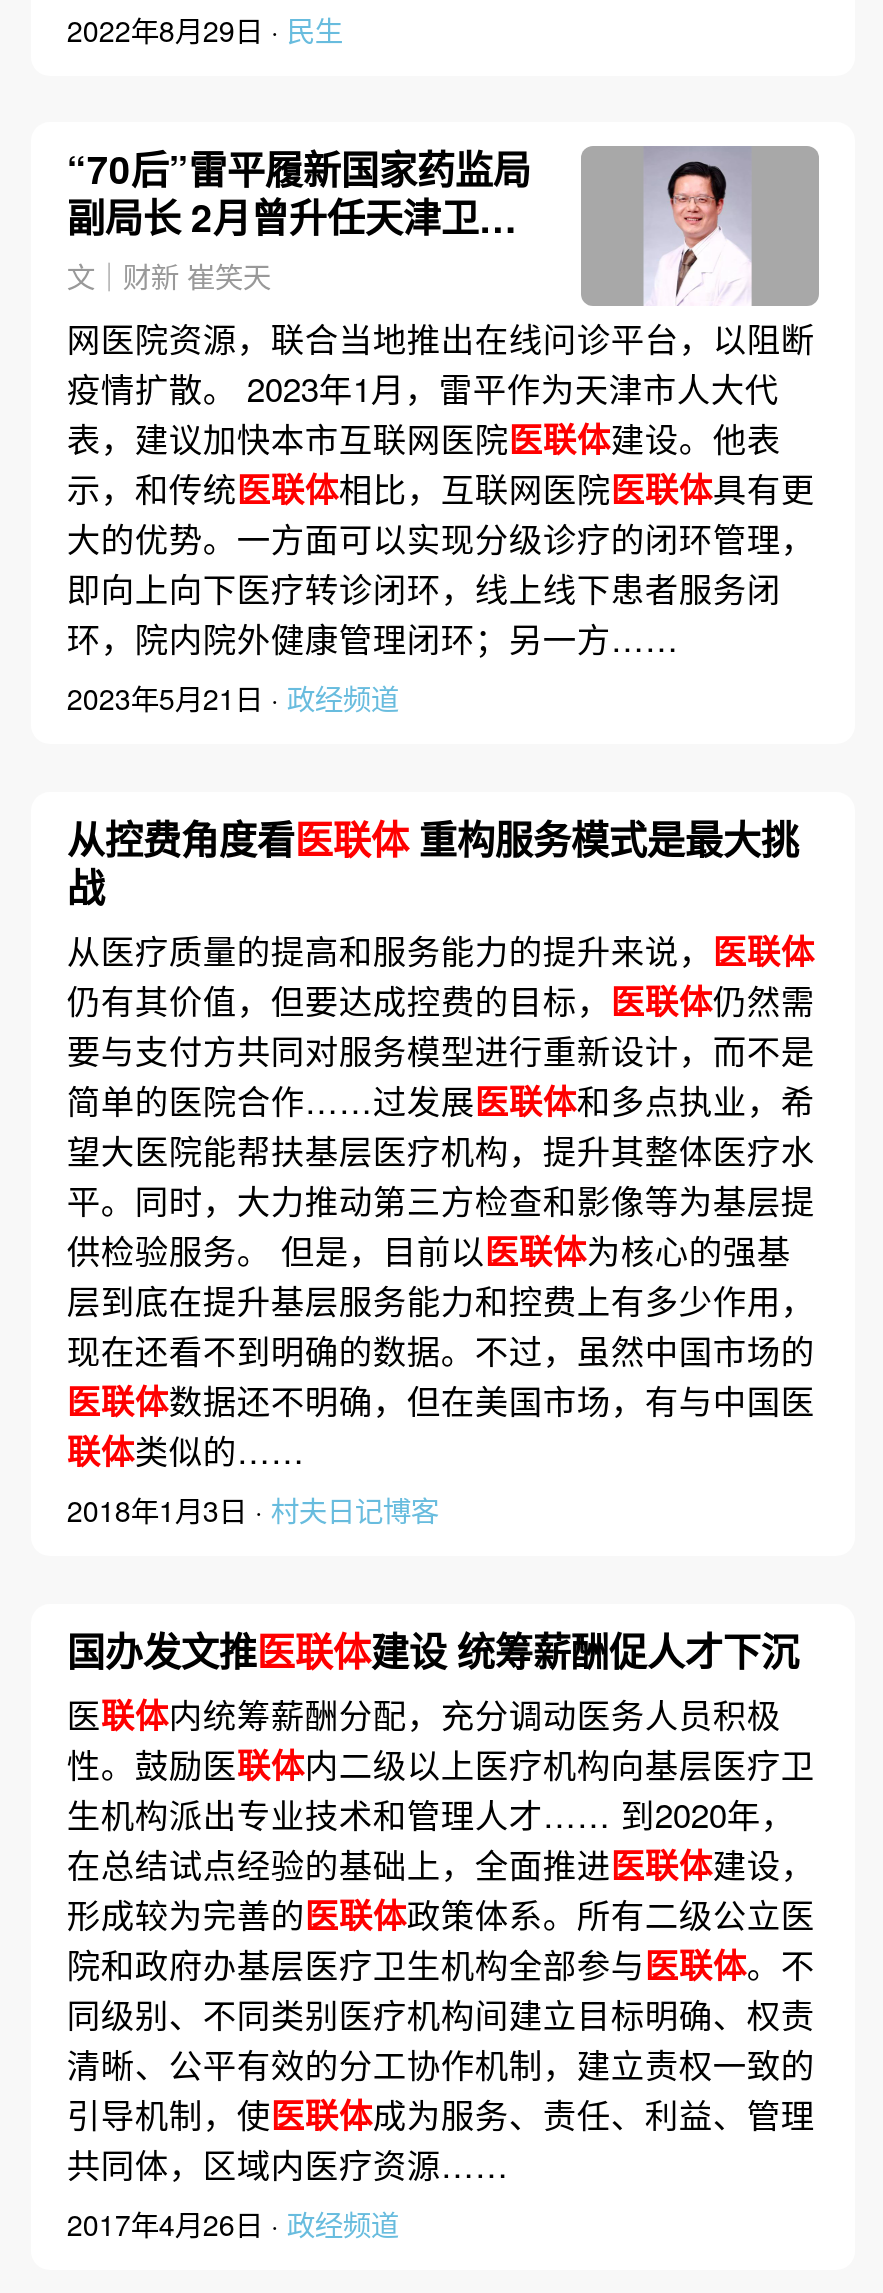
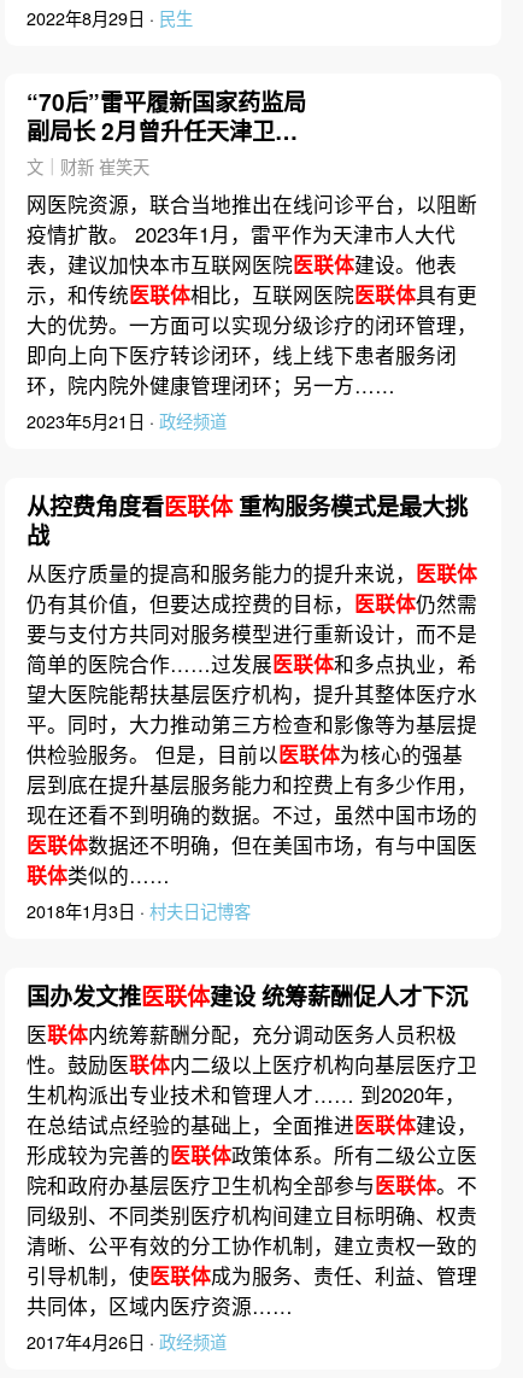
- [image]
